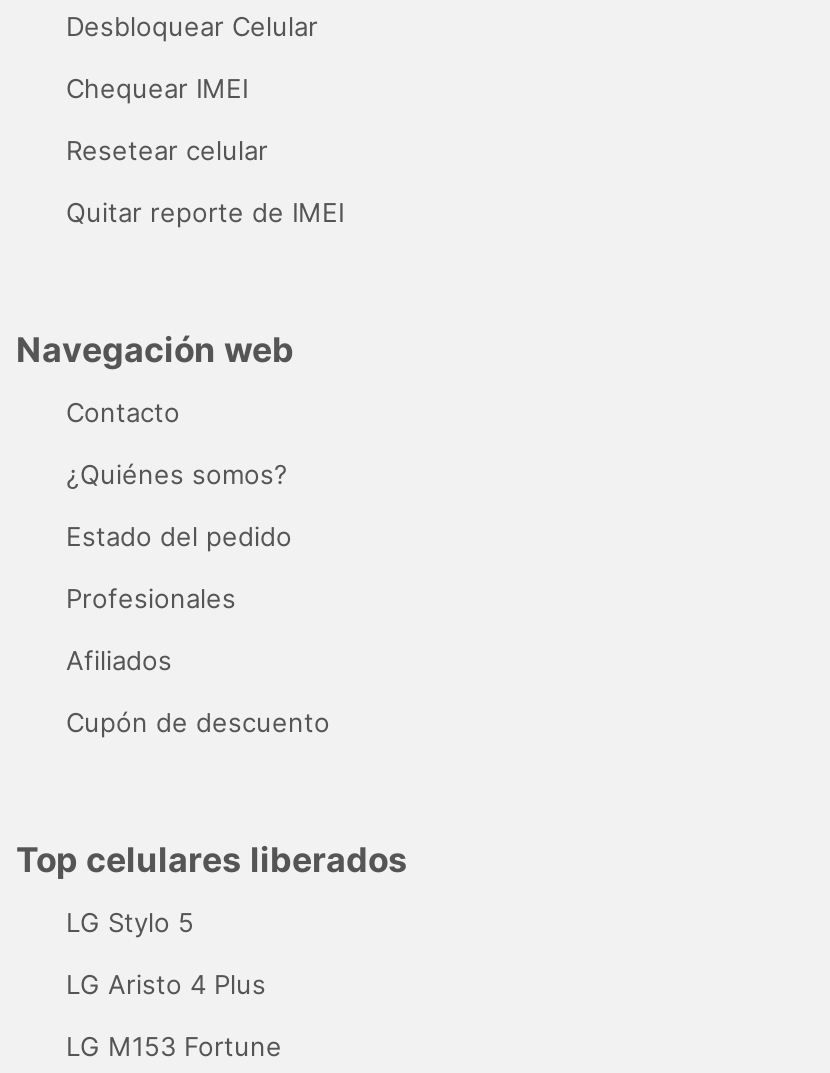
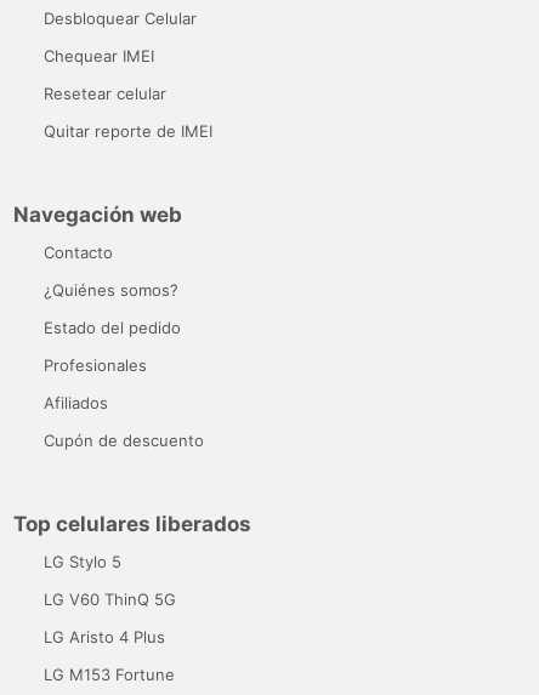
+ LG V60 ThinQ 5G
